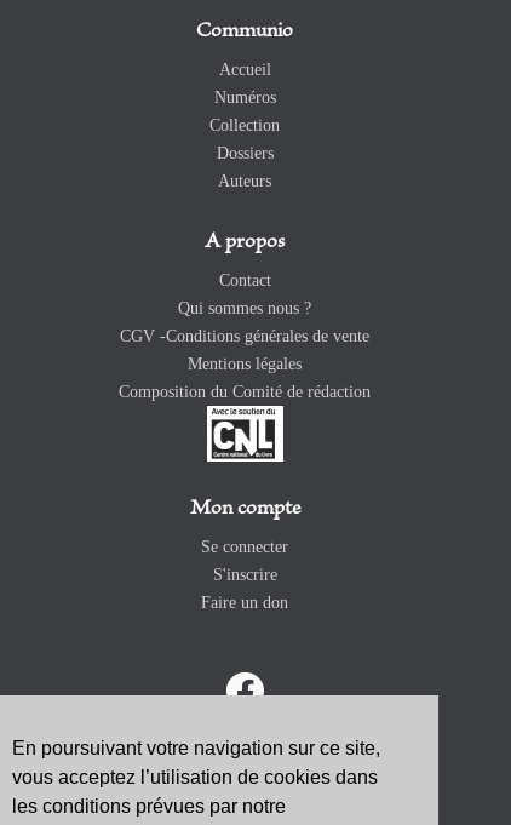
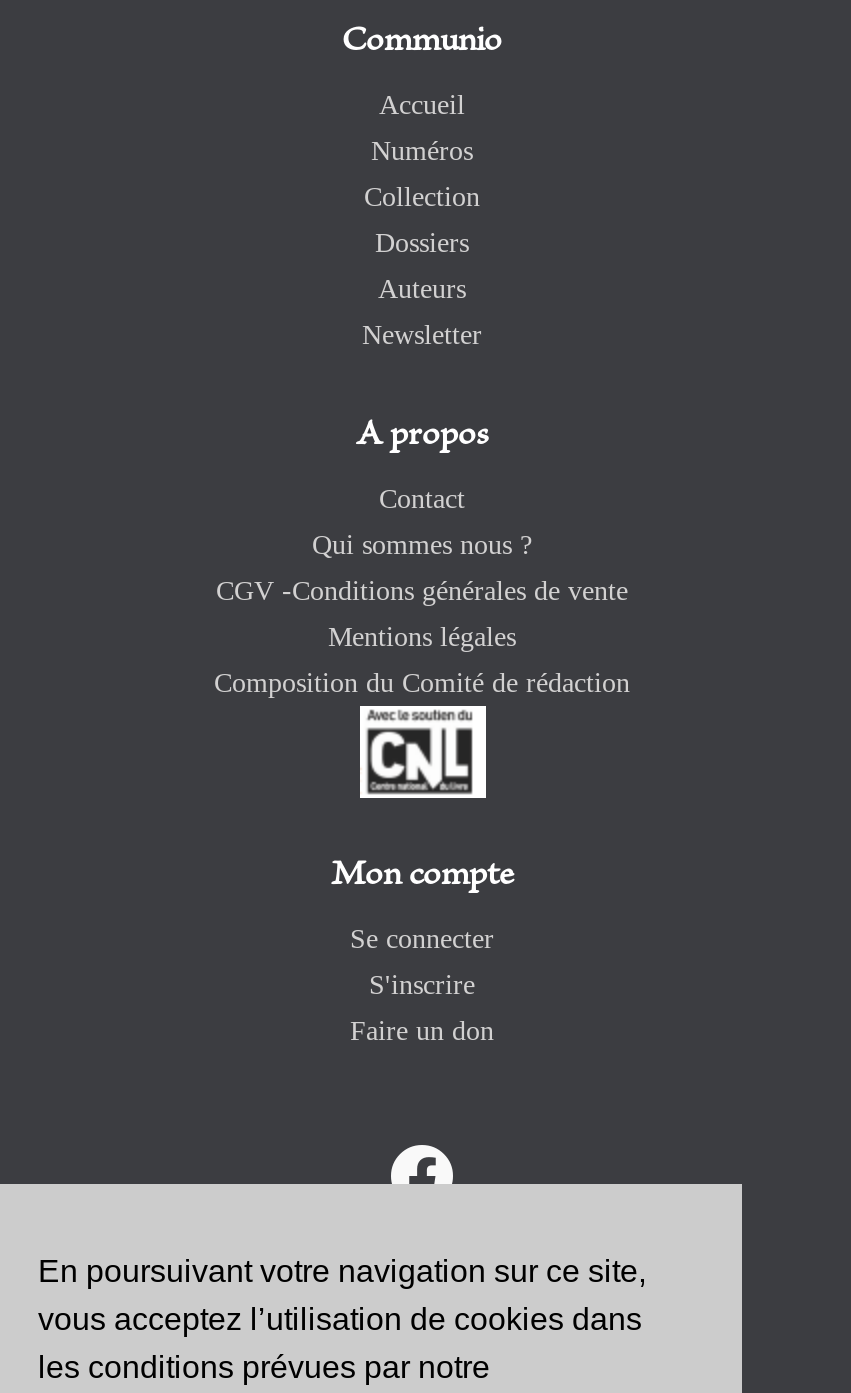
+ Newsletter
